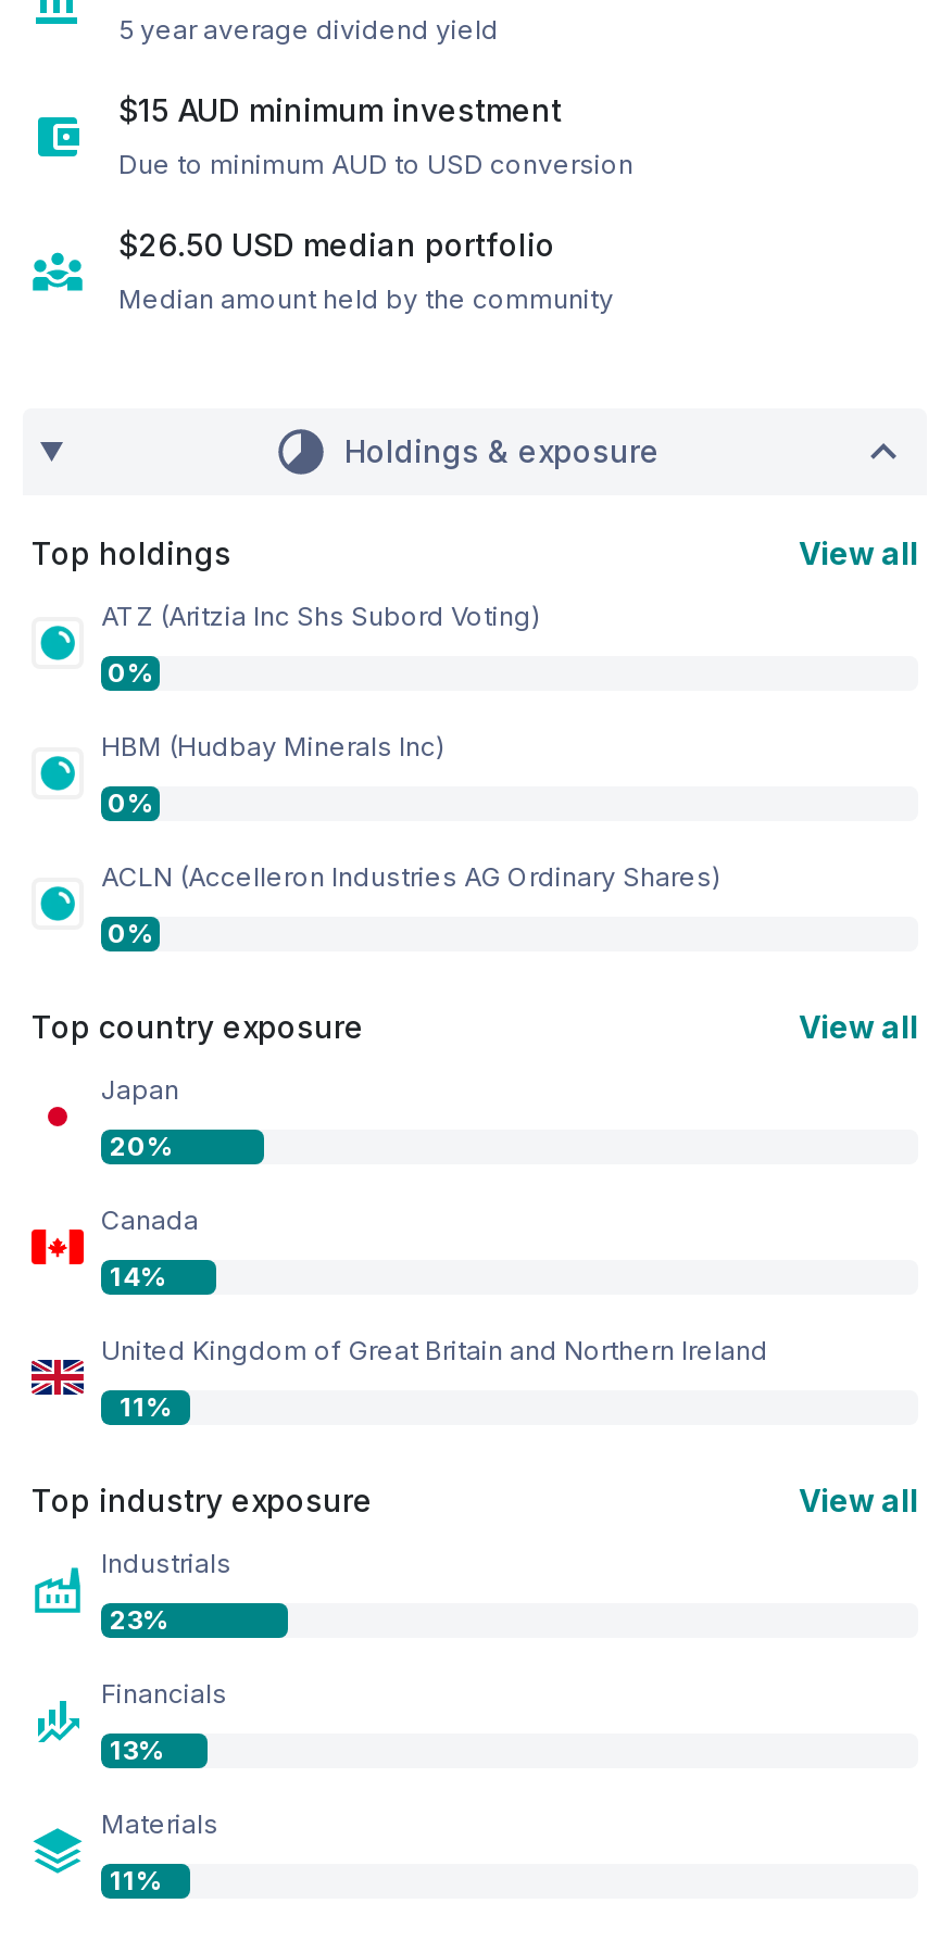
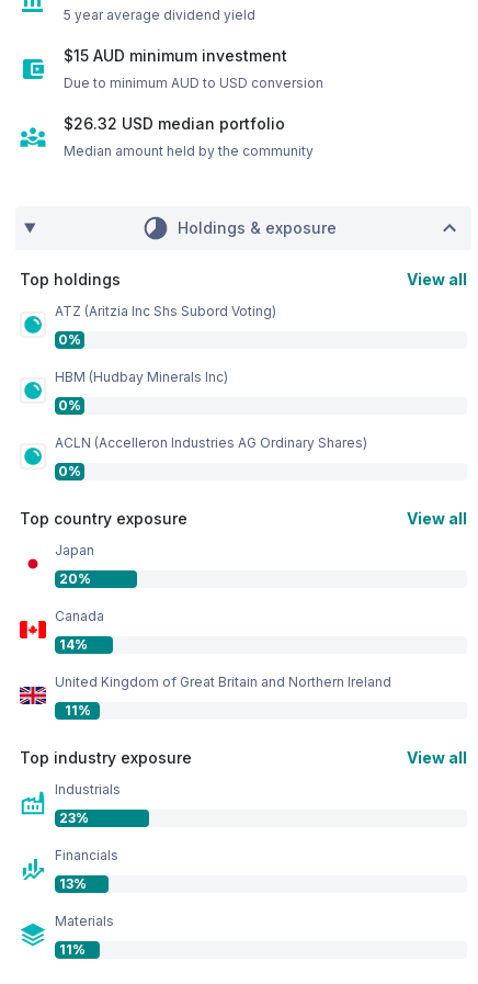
- $26.50 USD median portfolio
+ $26.32 USD median portfolio
